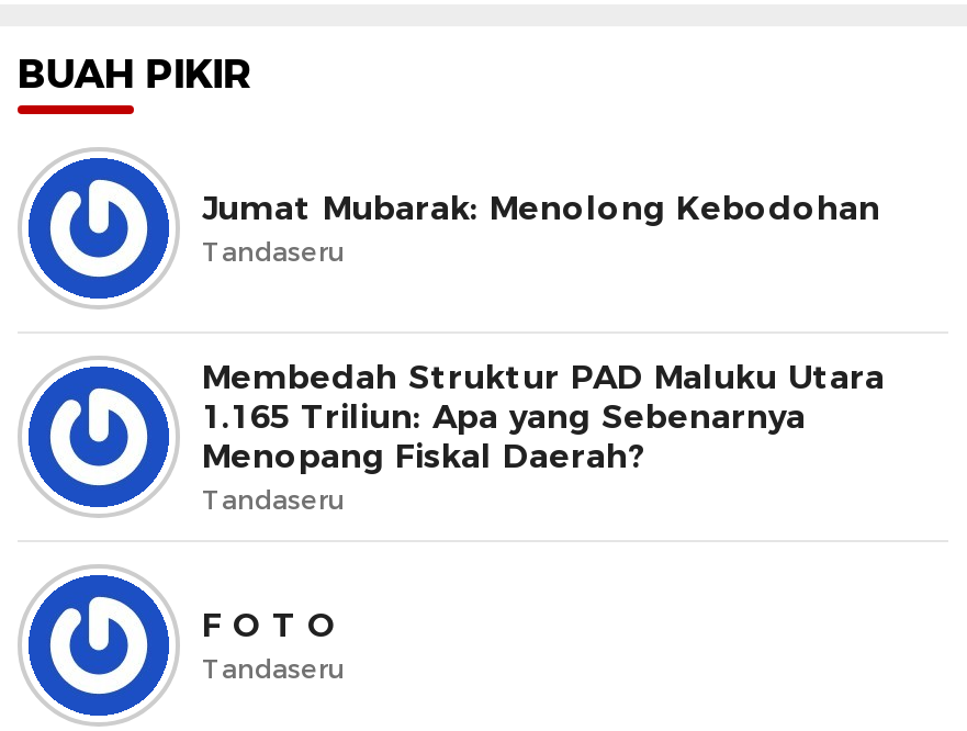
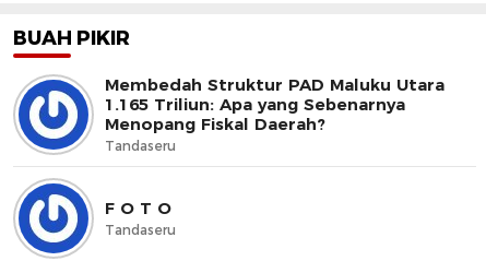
- Jumat Mubarak: Menolong Kebodohan
- Tandaseru
